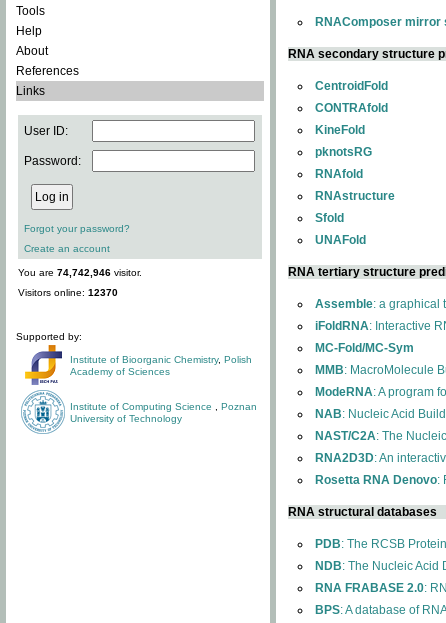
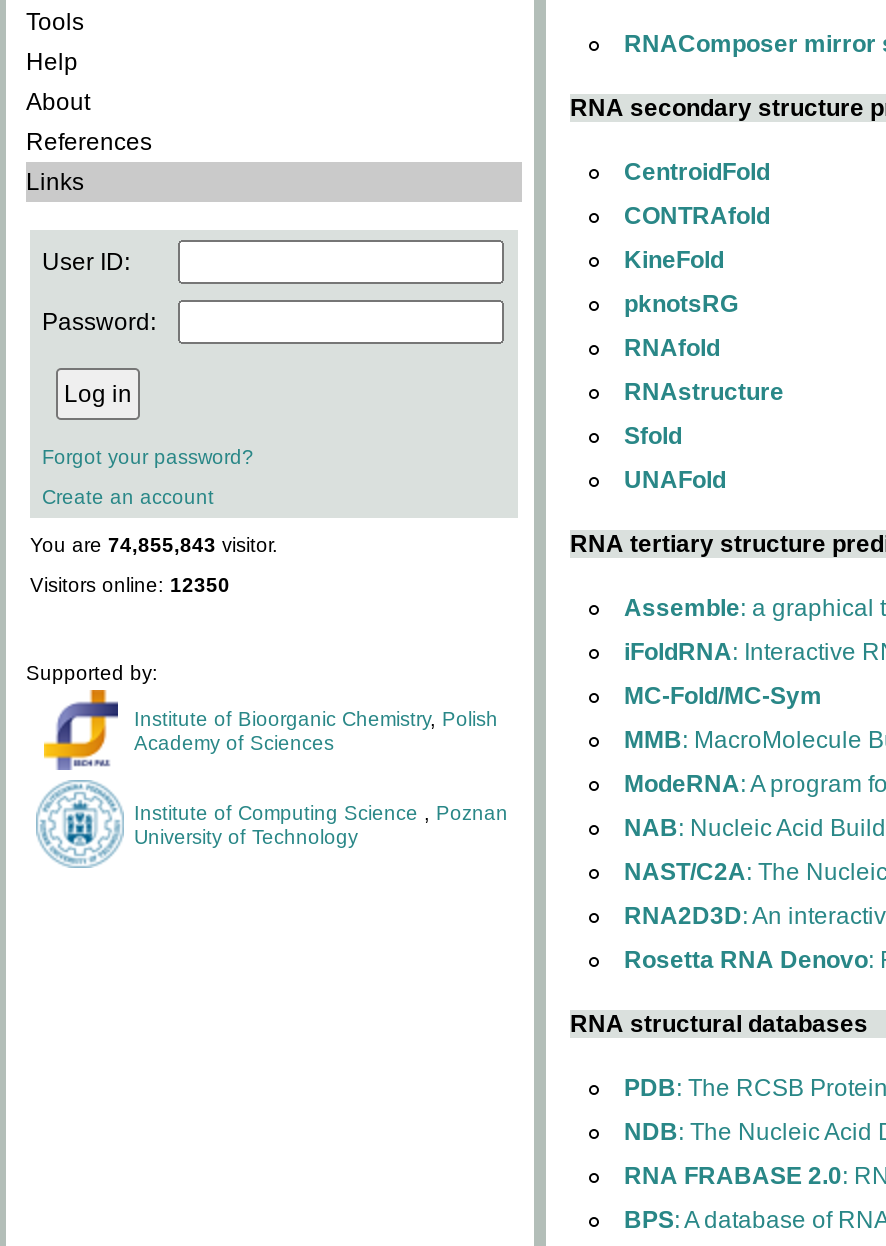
- You are 74,742,946 visitor.
+ You are 74,855,843 visitor.

- Visitors online: 12370
+ Visitors online: 12350
